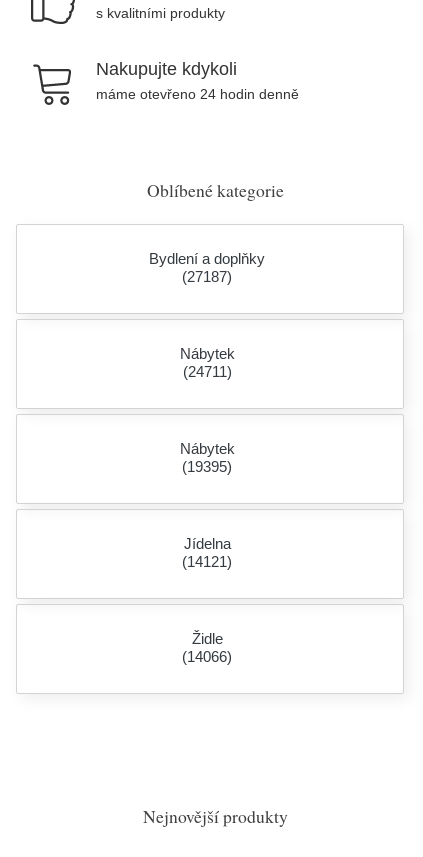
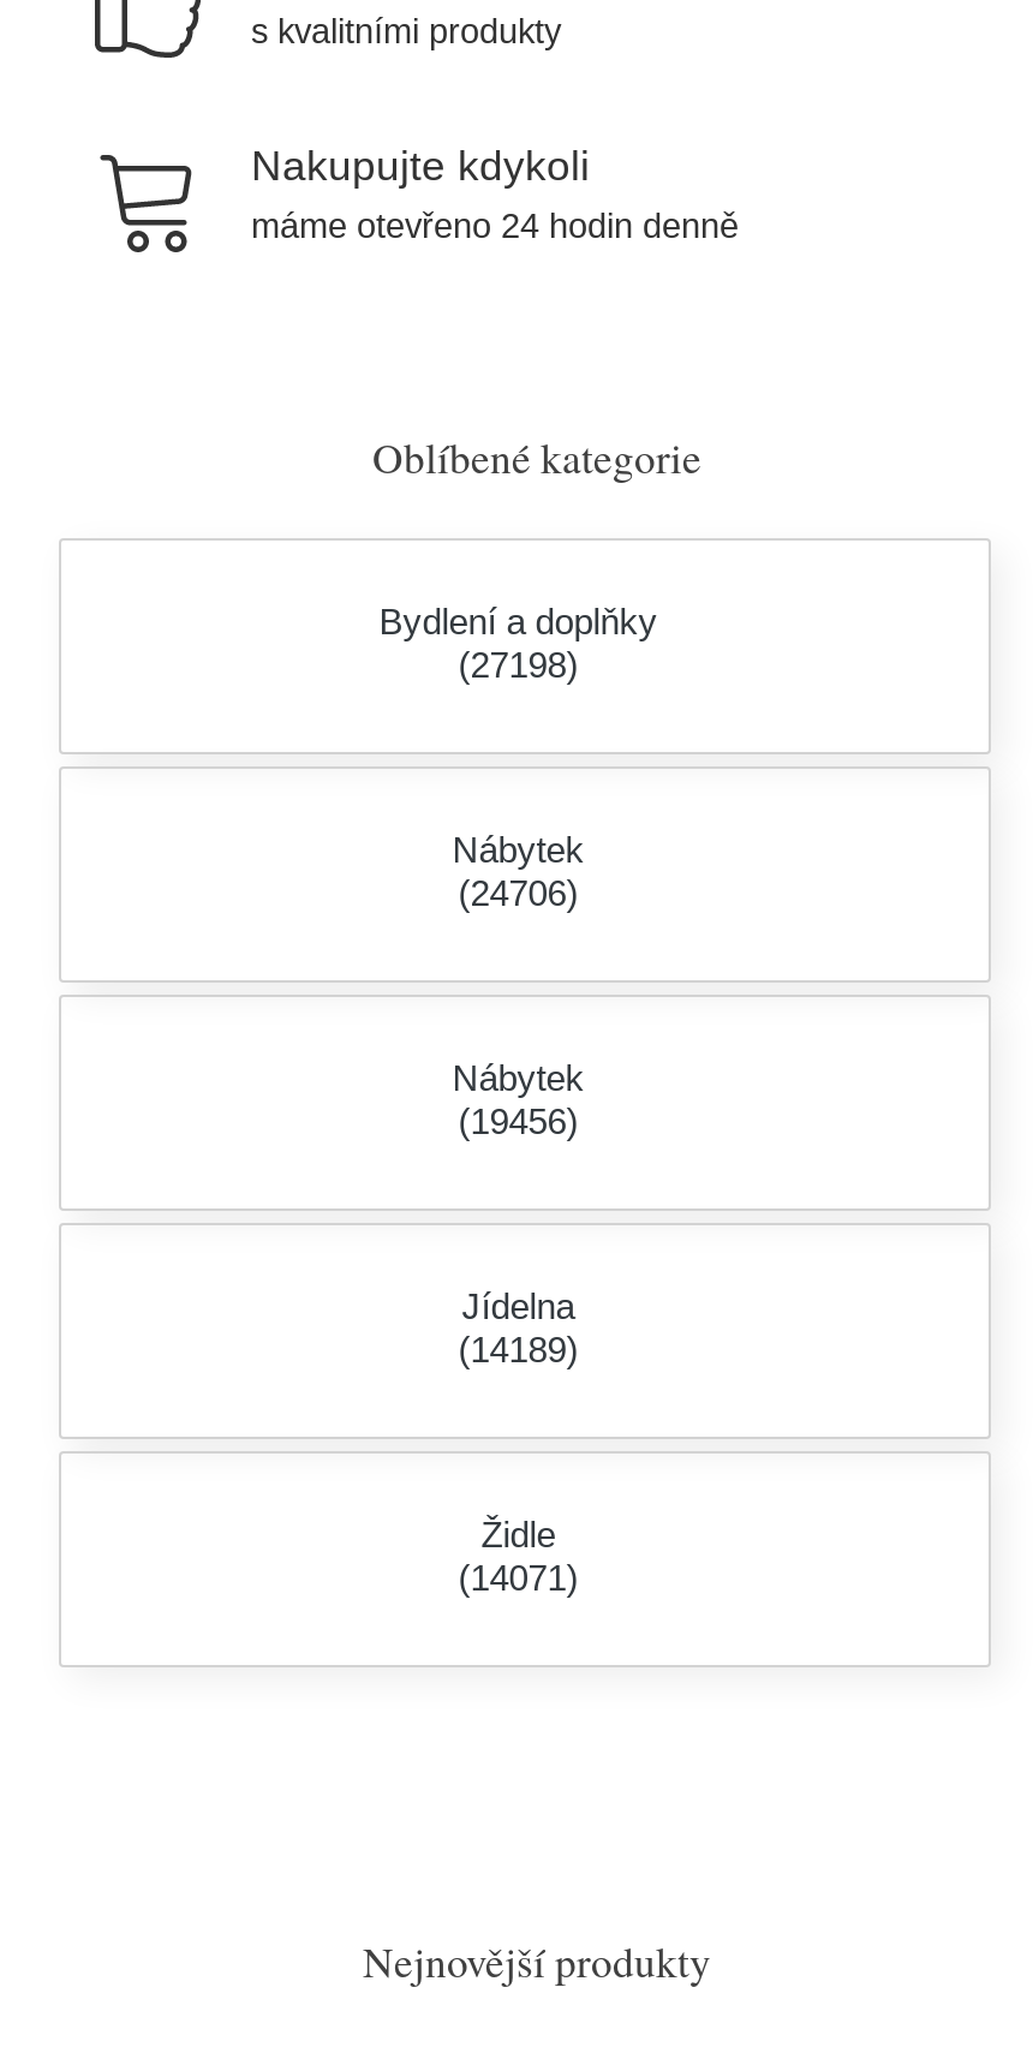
- (27187)
+ (27198)

- (24711)
+ (24706)

- (19395)
+ (19456)

- (14121)
+ (14189)

- (14066)
+ (14071)
